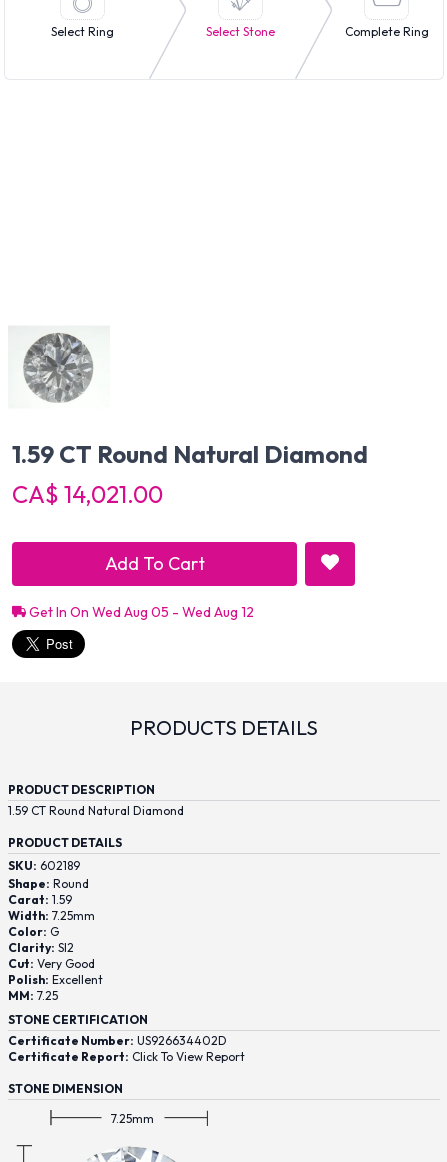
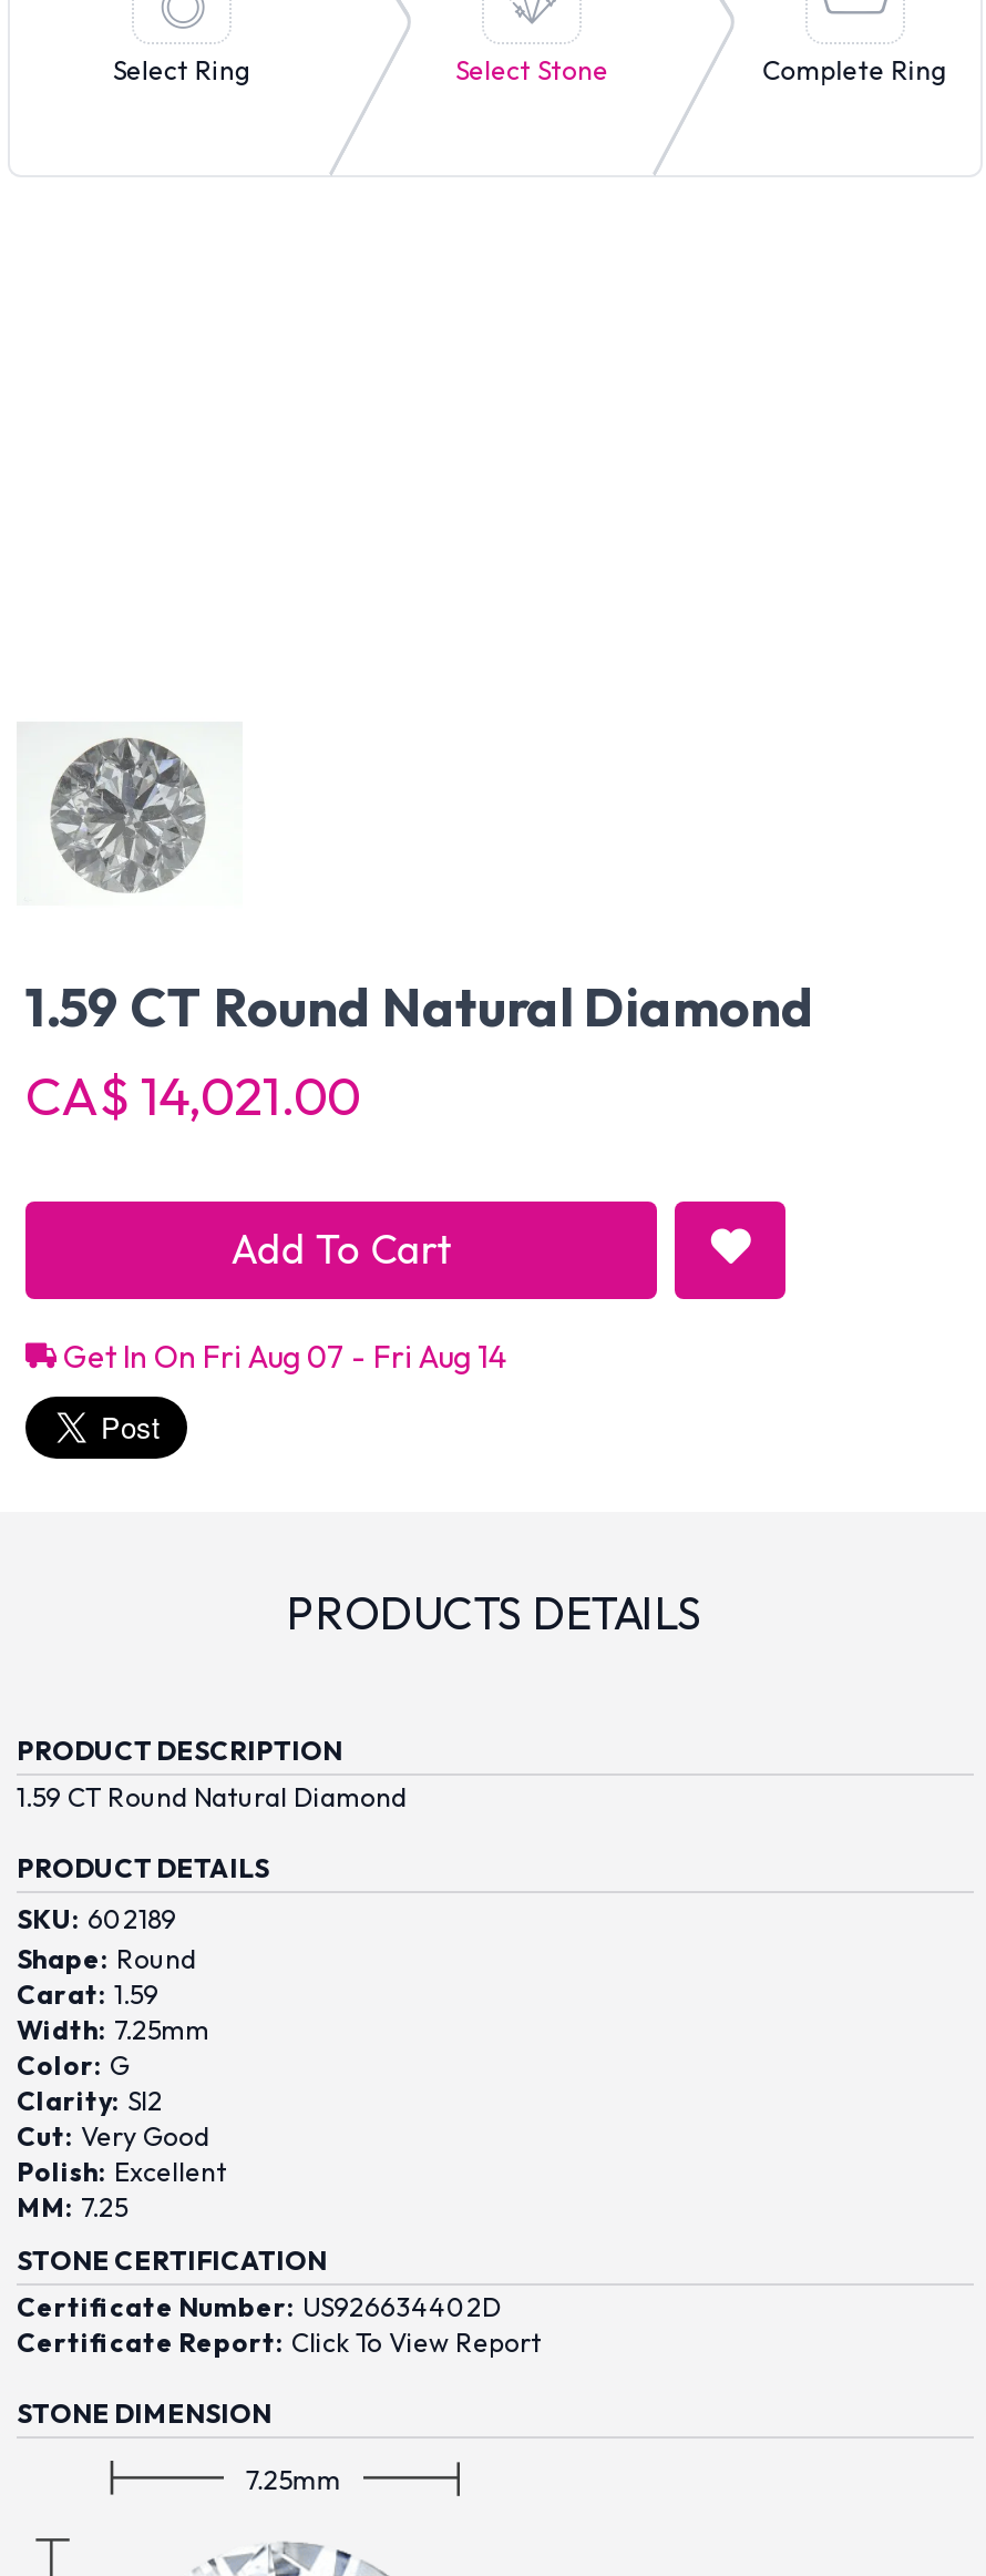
- Get In On Wed Aug 05 - Wed Aug 12
+ Get In On Fri Aug 07 - Fri Aug 14
